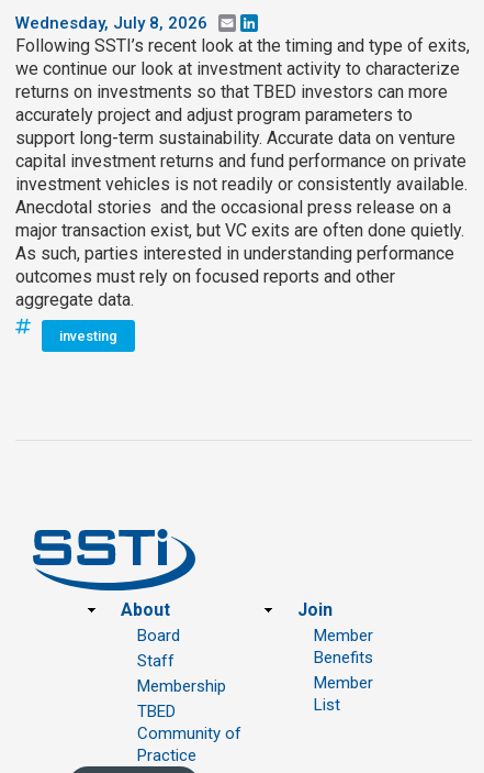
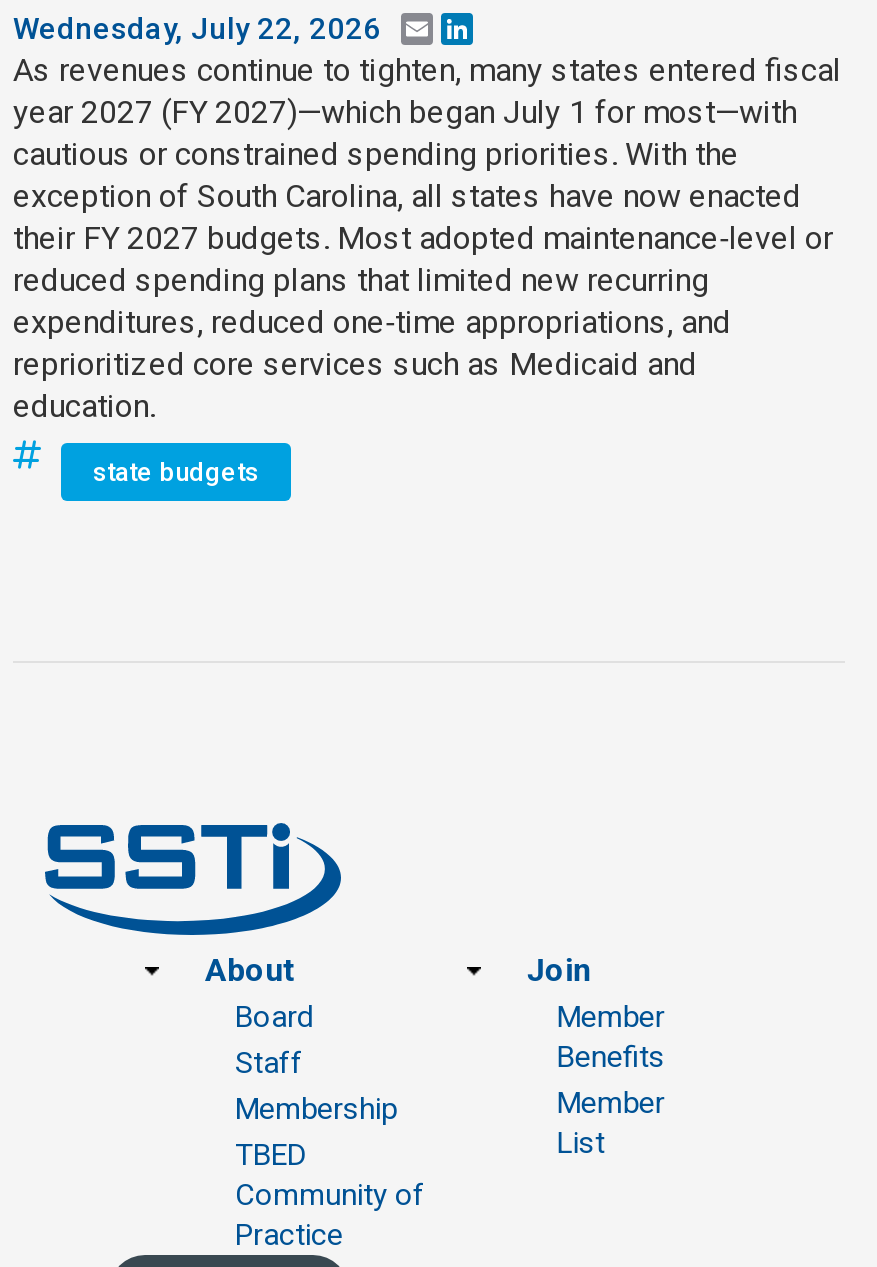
- Wednesday, July 8, 2026
+ Wednesday, July 22, 2026

- Following SSTI’s recent look at the timing and type of exits,
- we continue our look at investment activity to characterize
- returns on investments so that TBED investors can more
- accurately project and adjust program parameters to
- support long-term sustainability. Accurate data on venture
- capital investment returns and fund performance on private
- investment vehicles is not readily or consistently available.
- Anecdotal stories and the occasional press release on a
- major transaction exist, but VC exits are often done quietly.
- As such, parties interested in understanding performance
- outcomes must rely on focused reports and other
- aggregate data.
+ As revenues continue to tighten, many states entered fiscal
+ year 2027 (FY 2027)—which began July 1 for most—with
+ cautious or constrained spending priorities. With the
+ exception of South Carolina, all states have now enacted
+ their FY 2027 budgets. Most adopted maintenance‑level or
+ reduced spending plans that limited new recurring
+ expenditures, reduced one‑time appropriations, and
+ reprioritized core services such as Medicaid and
+ education.

- investing
+ state budgets
